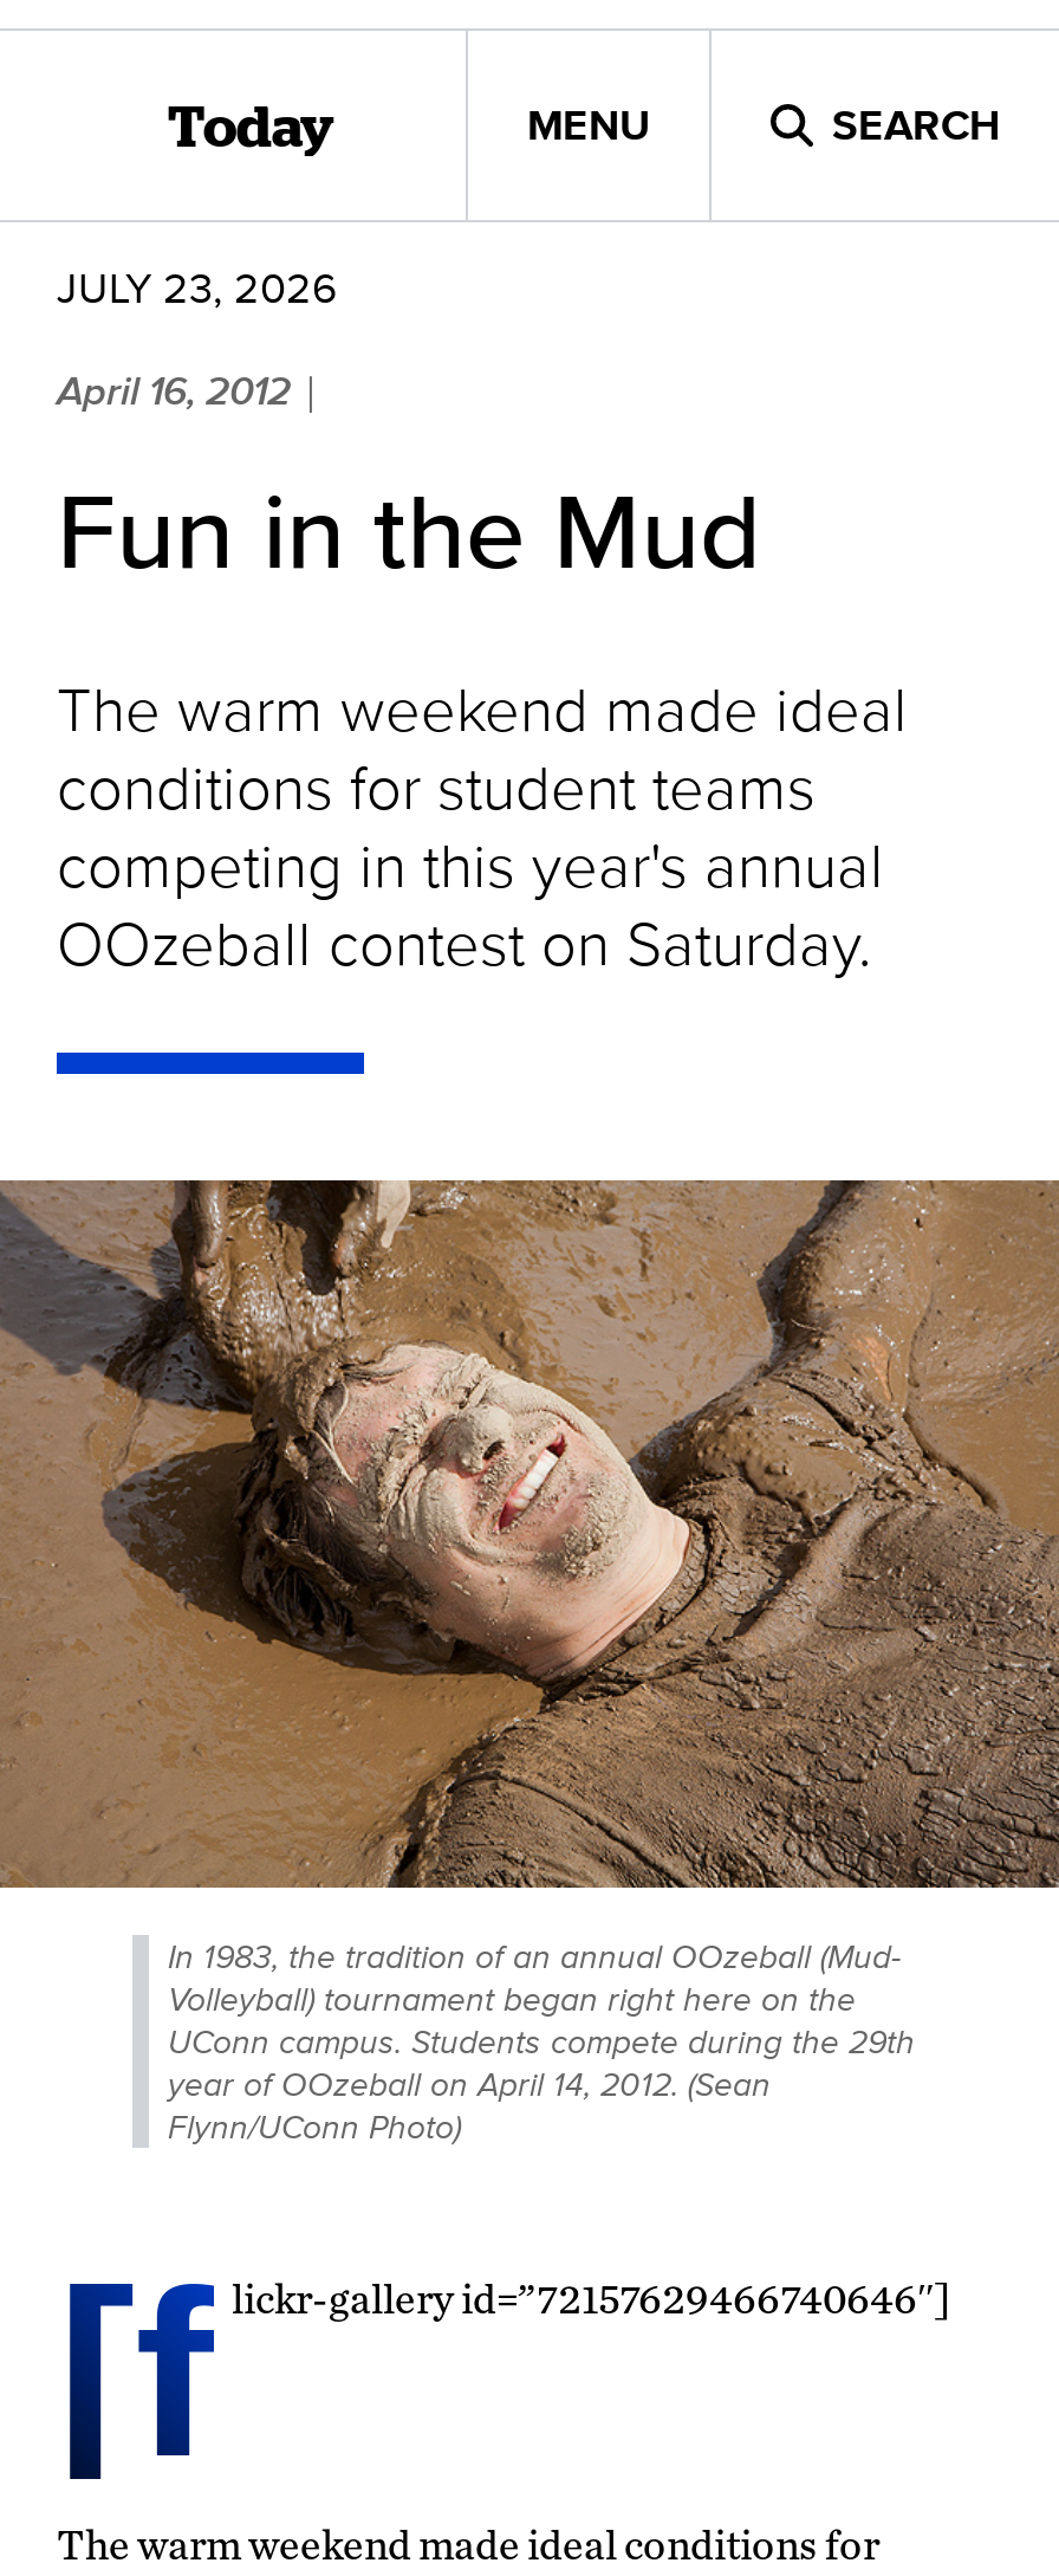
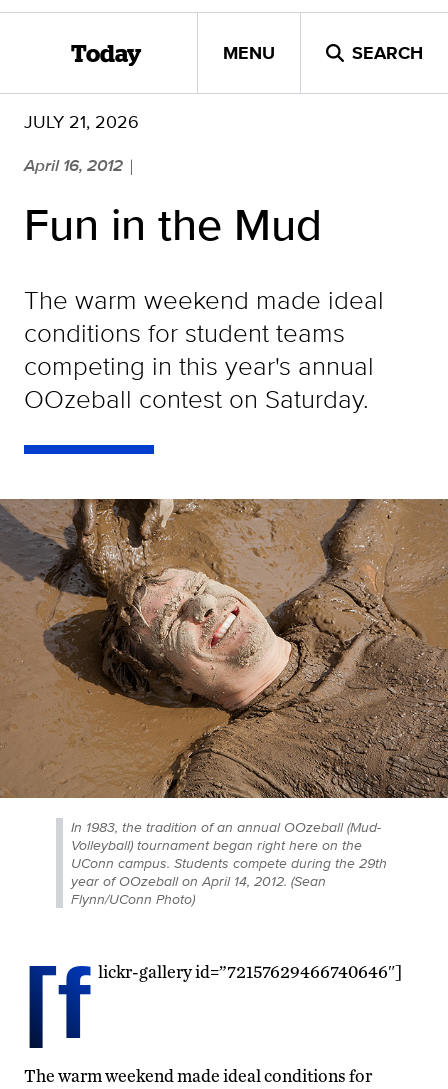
- JULY 23, 2026
+ JULY 21, 2026
